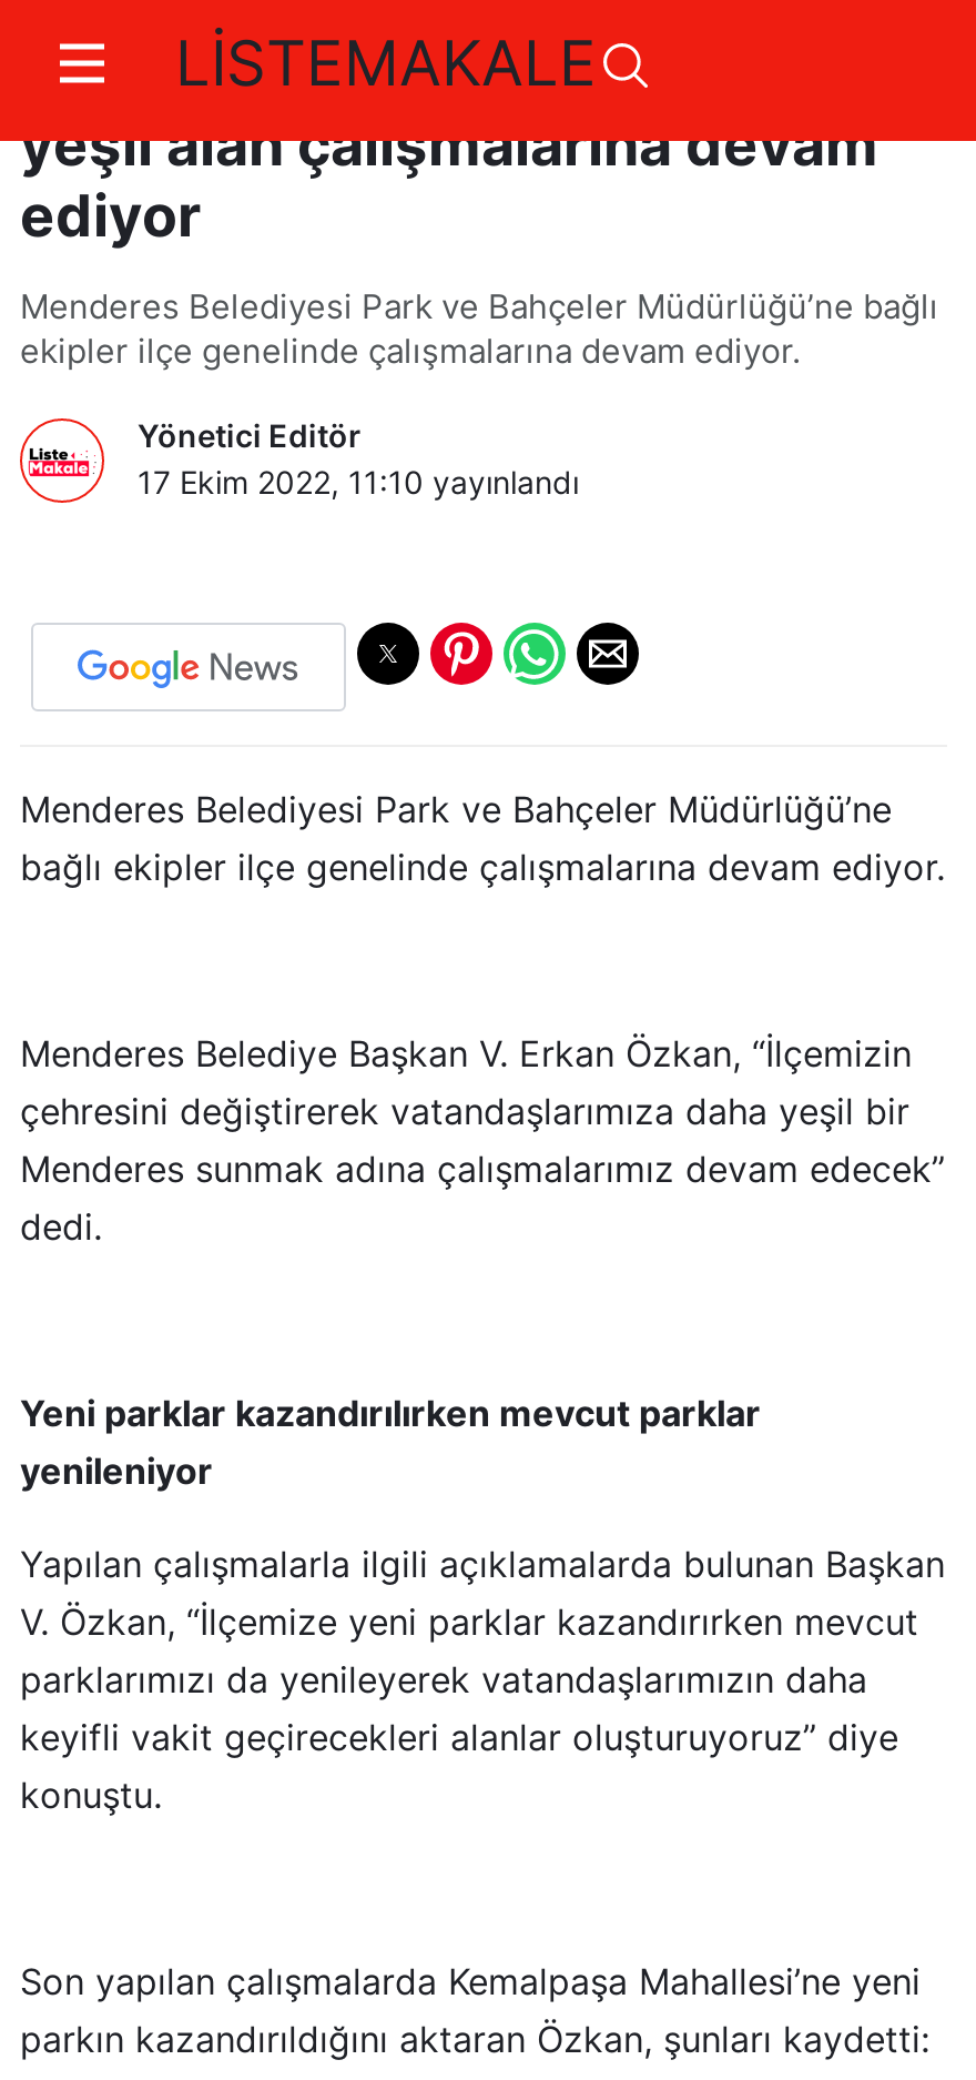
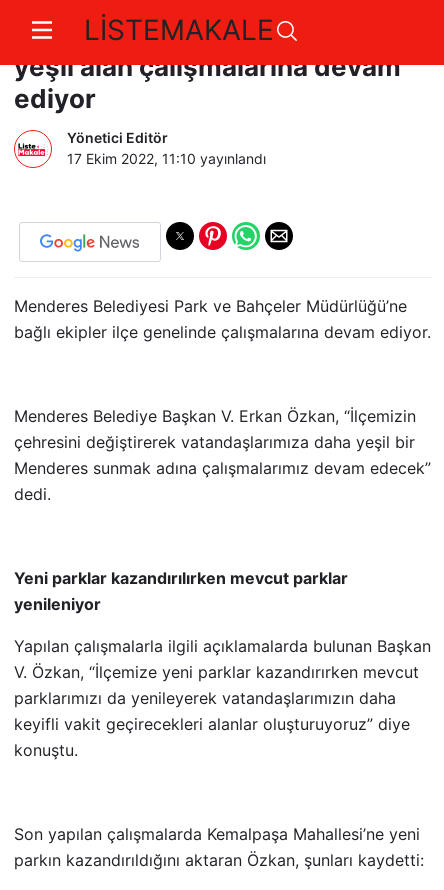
- Menderes Belediyesi Park ve Bahçeler Müdürlüğü’ne bağlı
- ekipler ilçe genelinde çalışmalarına devam ediyor.
